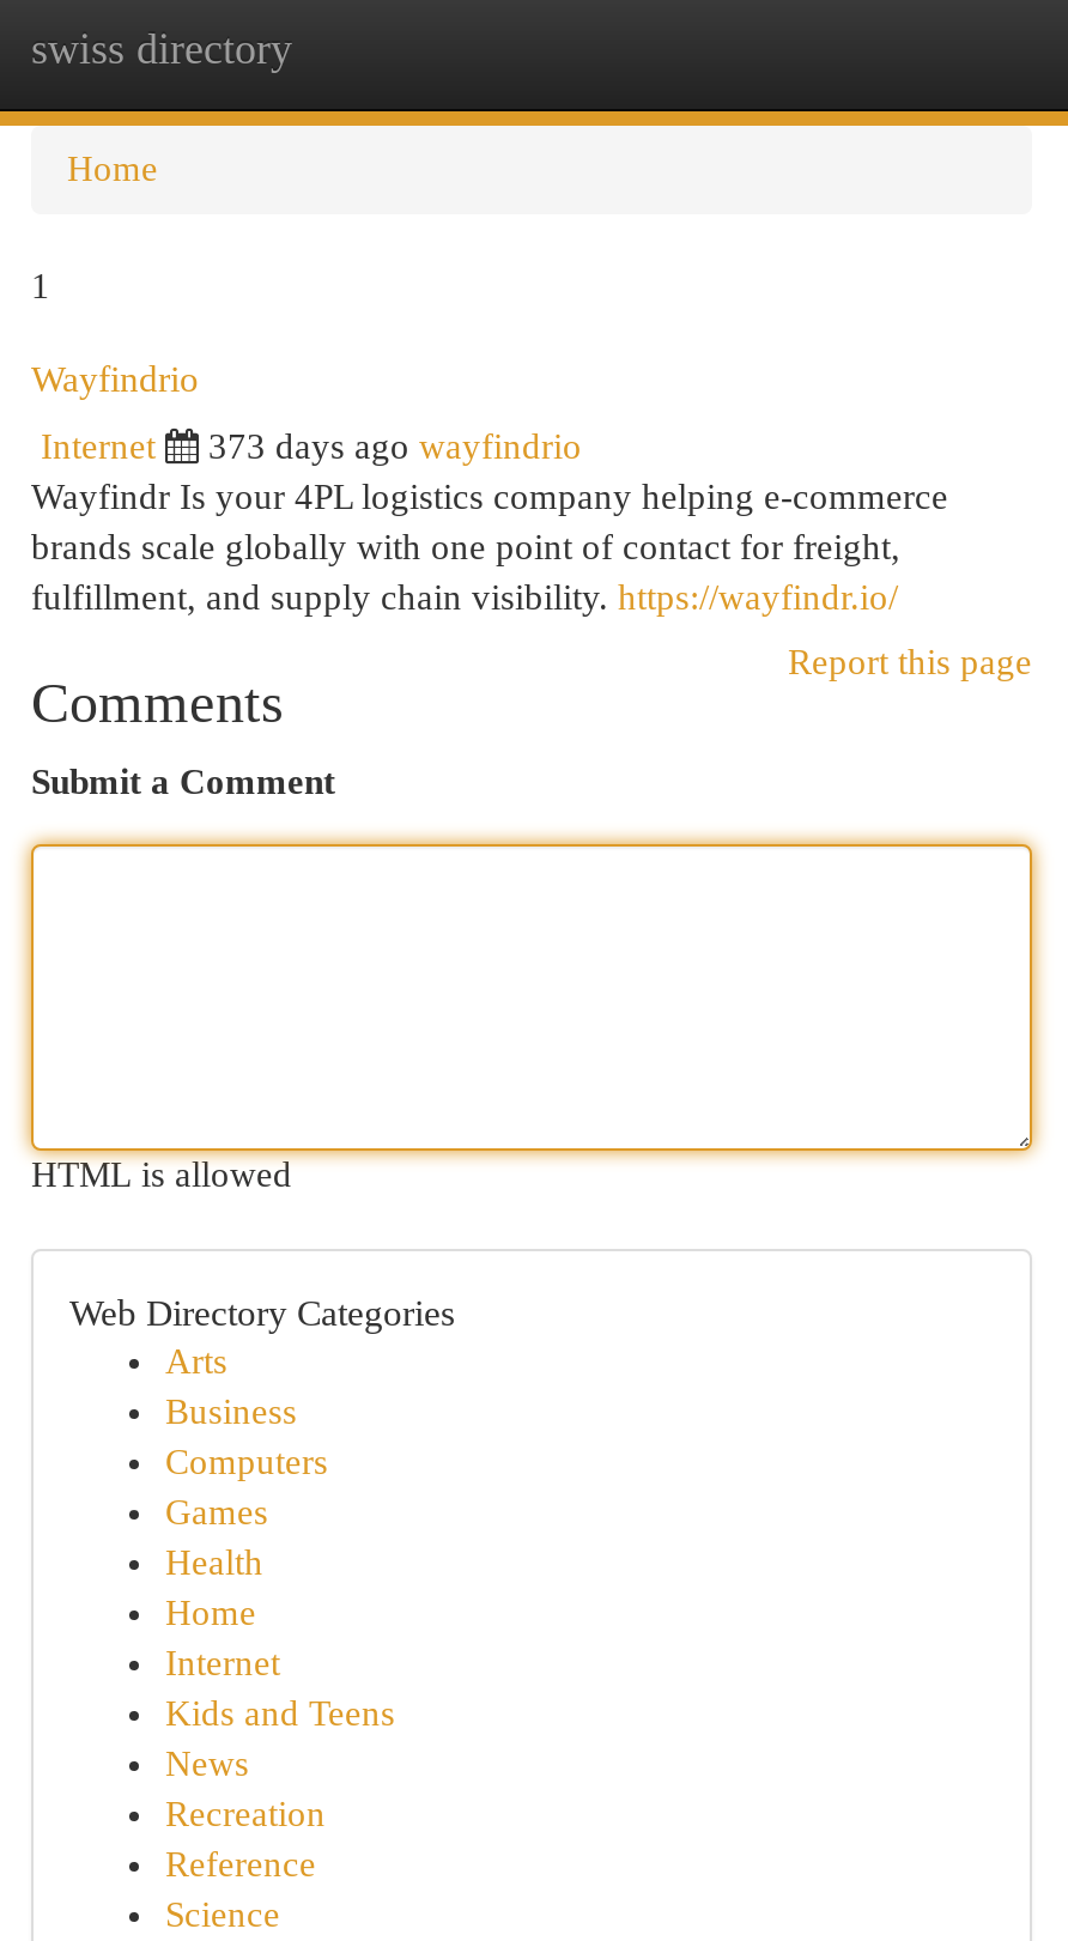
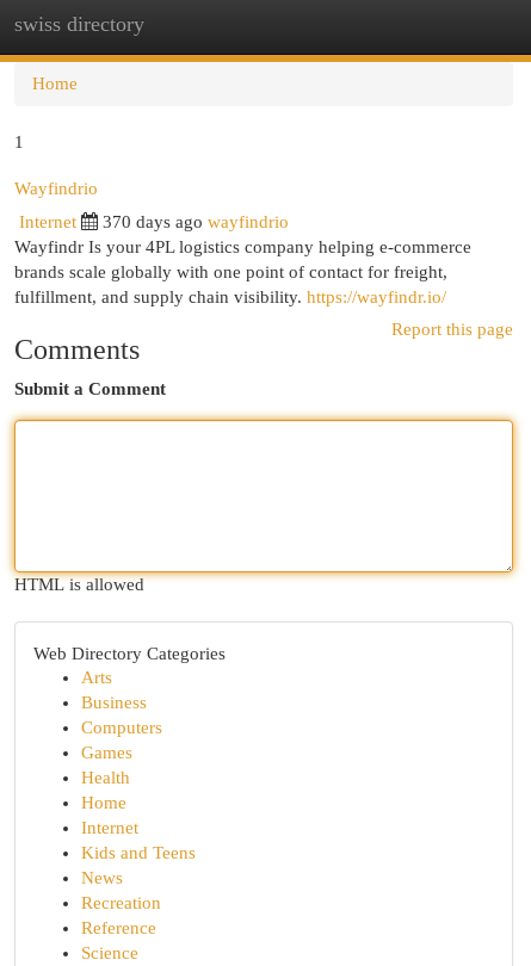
- 373 days ago wayfindrio
+ 370 days ago wayfindrio
